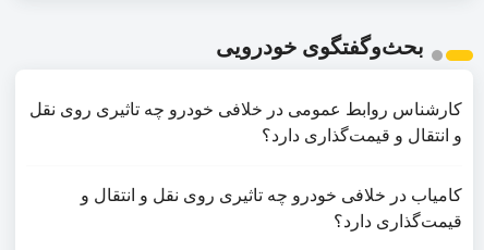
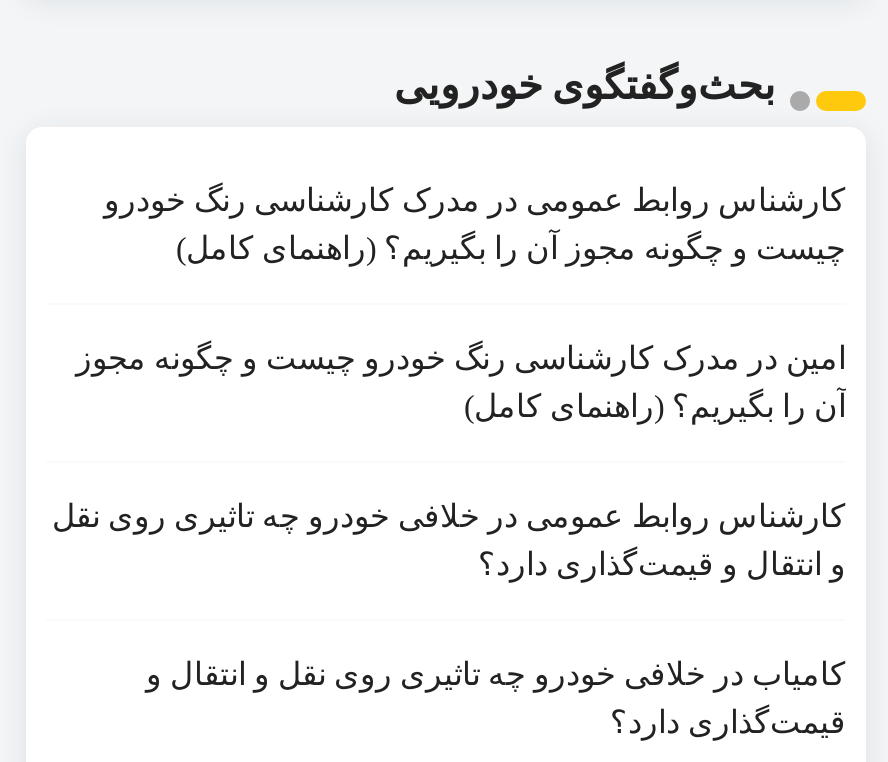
+ کارشناس روابط عمومی در مدرک کارشناسی رنگ خودرو
+ چیست و چگونه مجوز آن را بگیریم؟ (راهنمای کامل)
+ امین در مدرک کارشناسی رنگ خودرو چیست و چگونه مجوز
+ آن را بگیریم؟ (راهنمای کامل)
